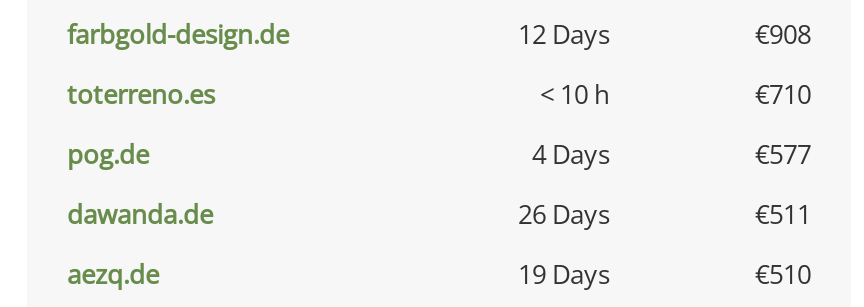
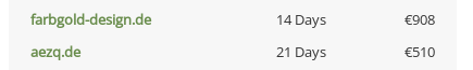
- 12 Days
+ 14 Days

- toterreno.es
- < 10 h
- €710
- pog.de
- 4 Days
- €577
- dawanda.de
- 26 Days
- €511

- 19 Days
+ 21 Days
